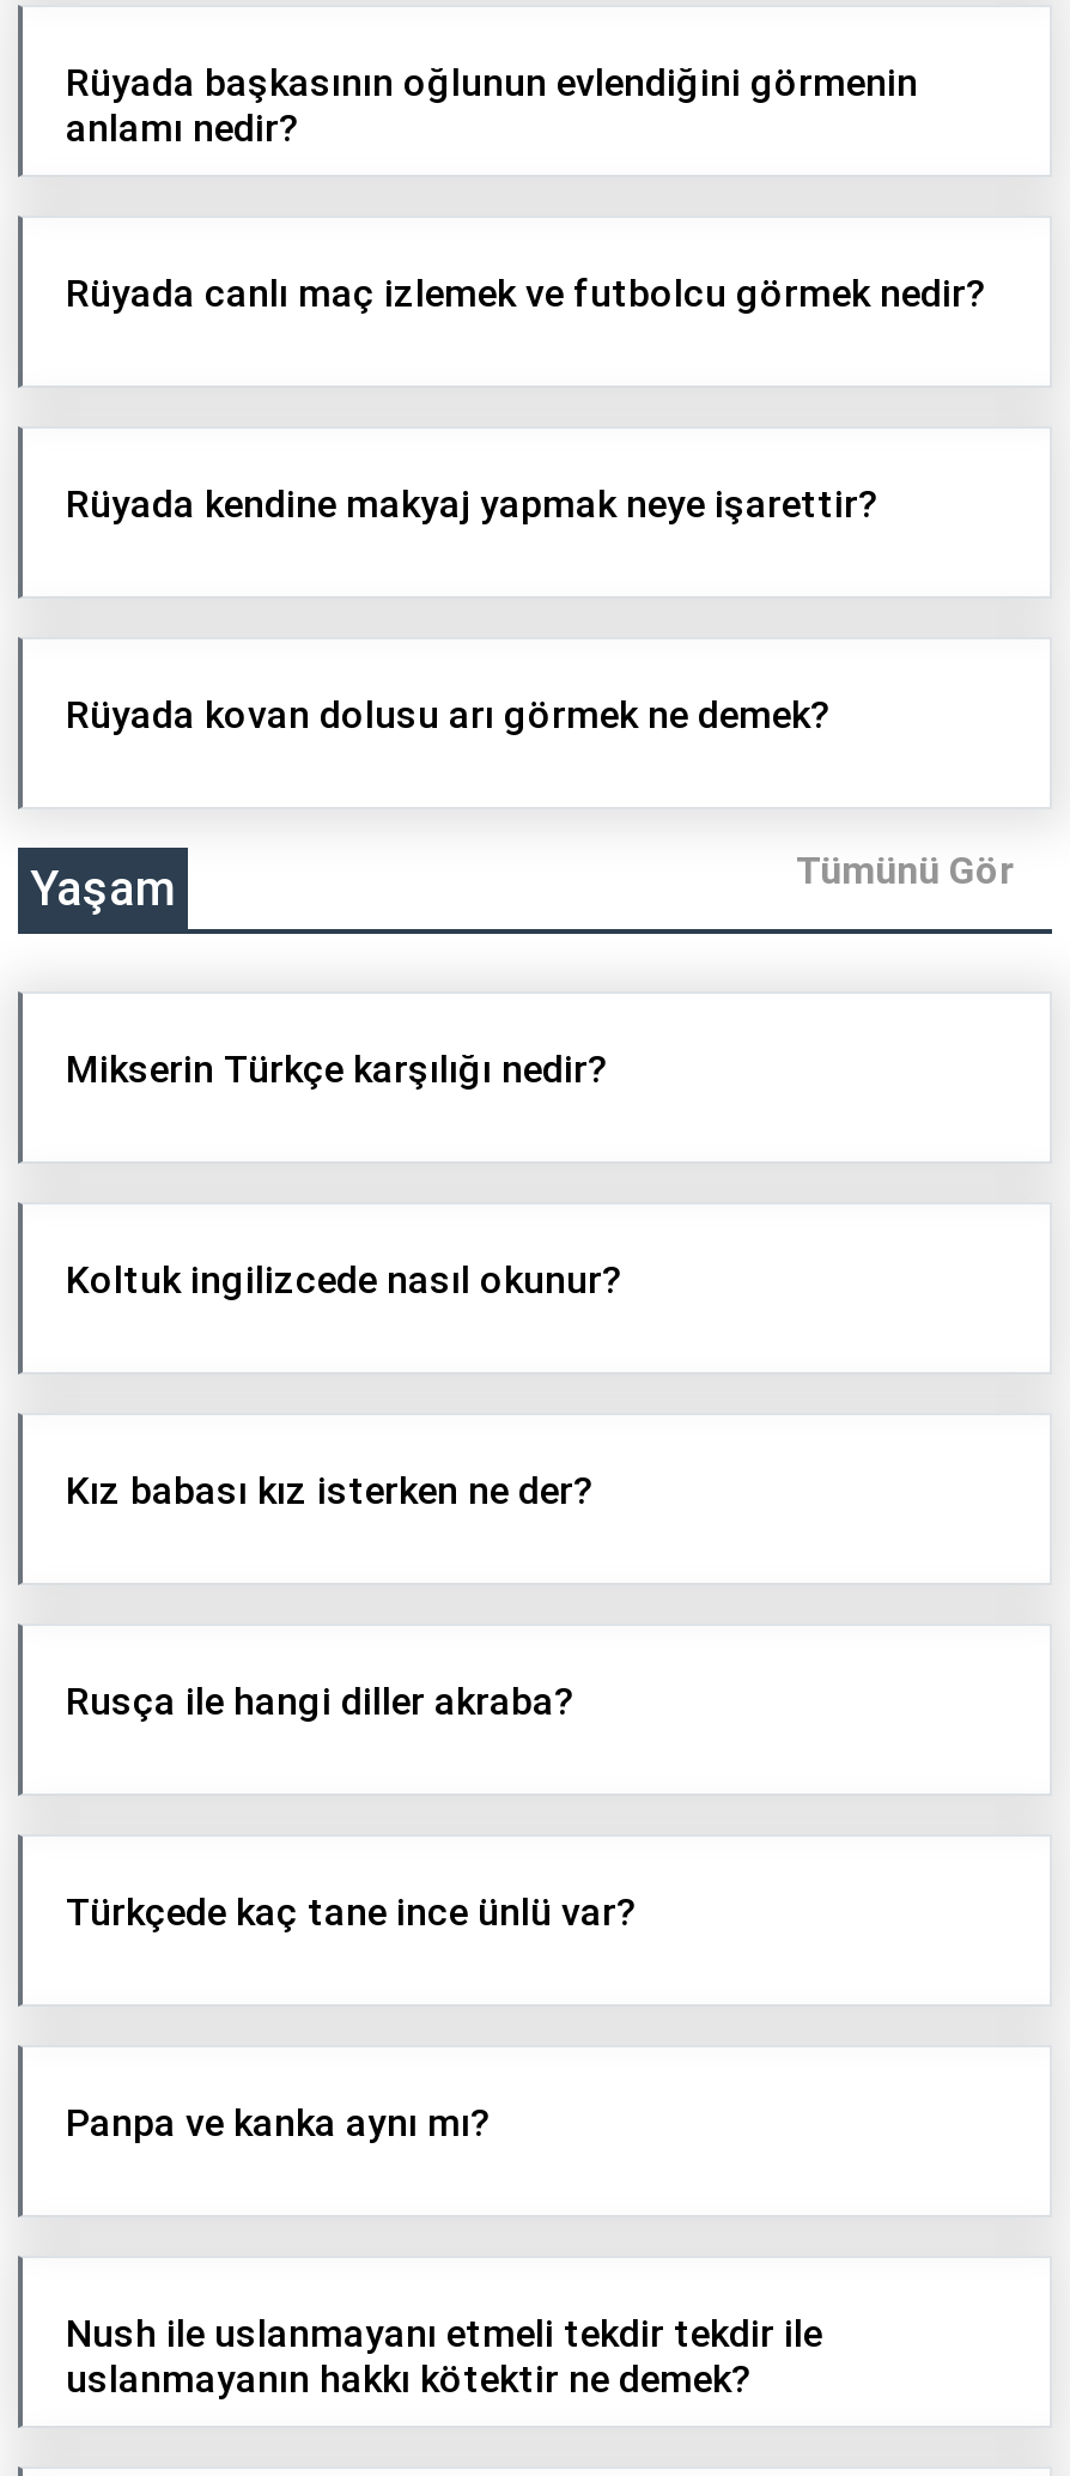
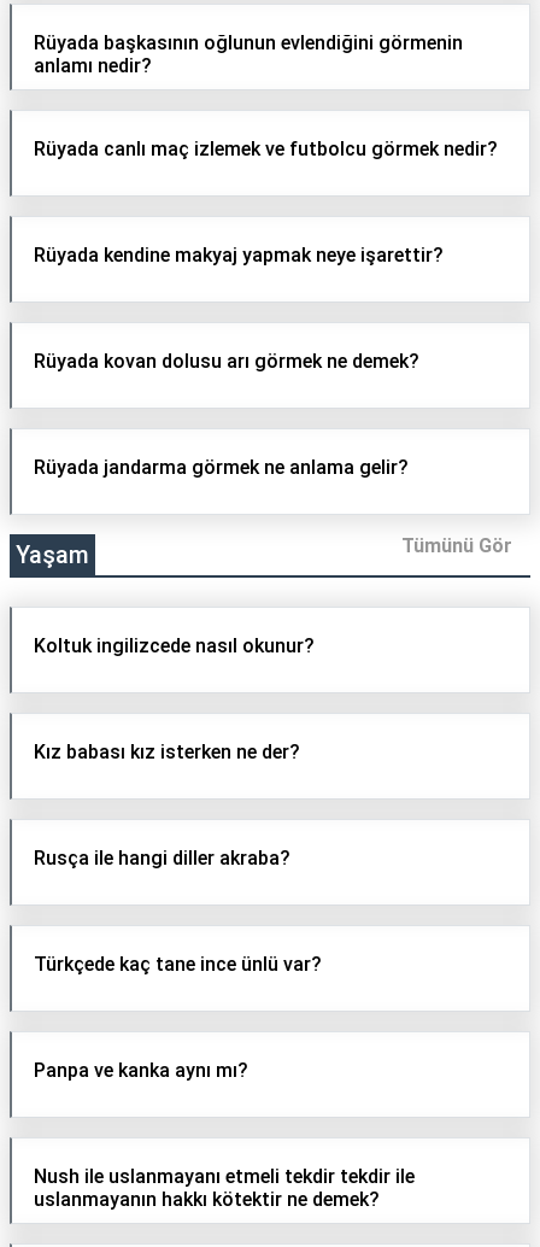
+ Rüyada jandarma görmek ne anlama gelir?

moved down: Yaşam | Tümünü Gör

- Mikserin Türkçe karşılığı nedir?
